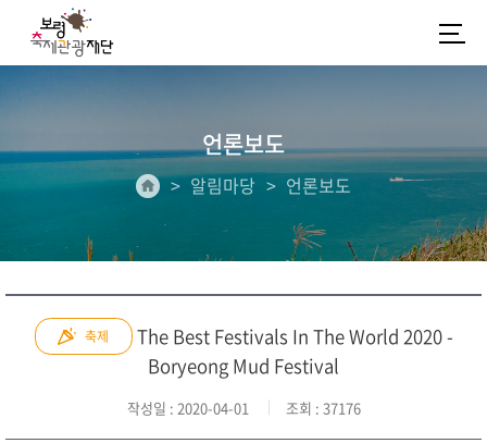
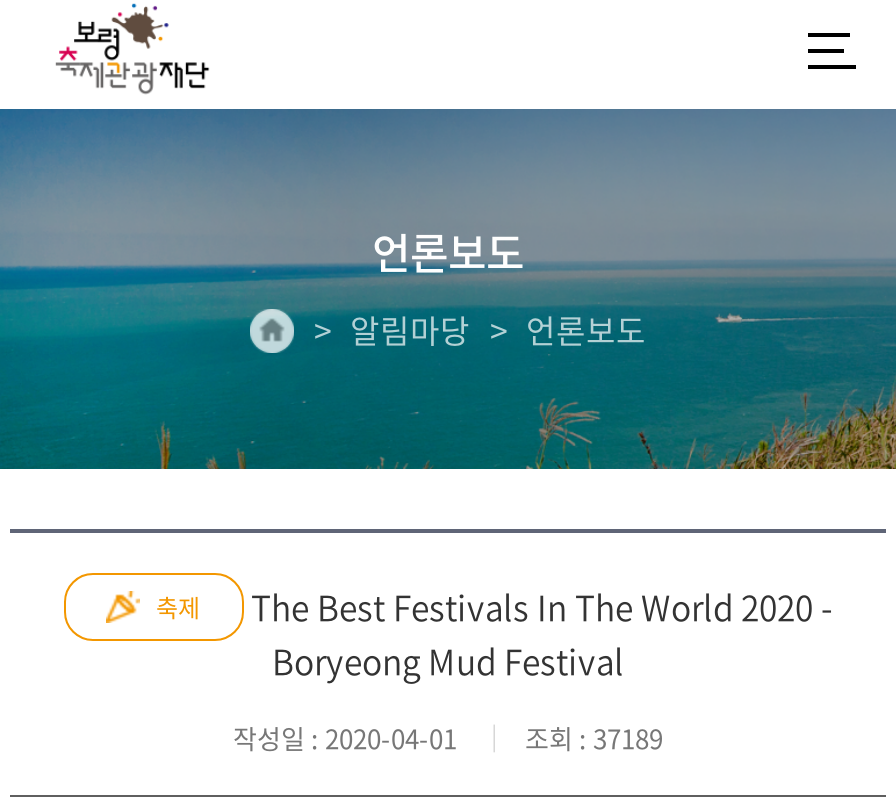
- 작성일: 2020-04-01 조회: 37176
+ 작성일: 2020-04-01 조회: 37189
